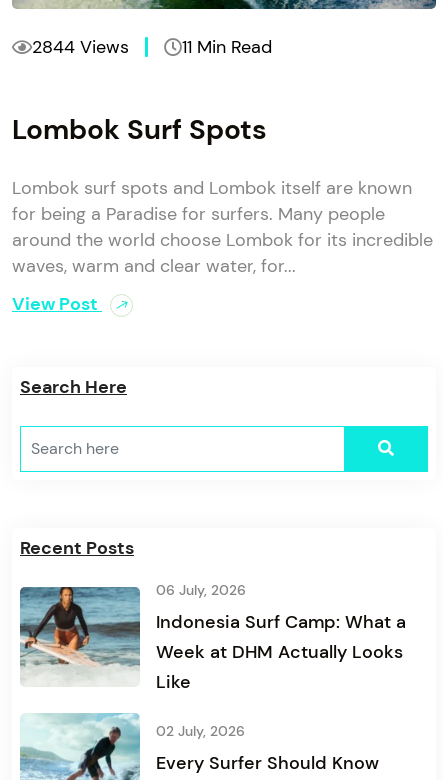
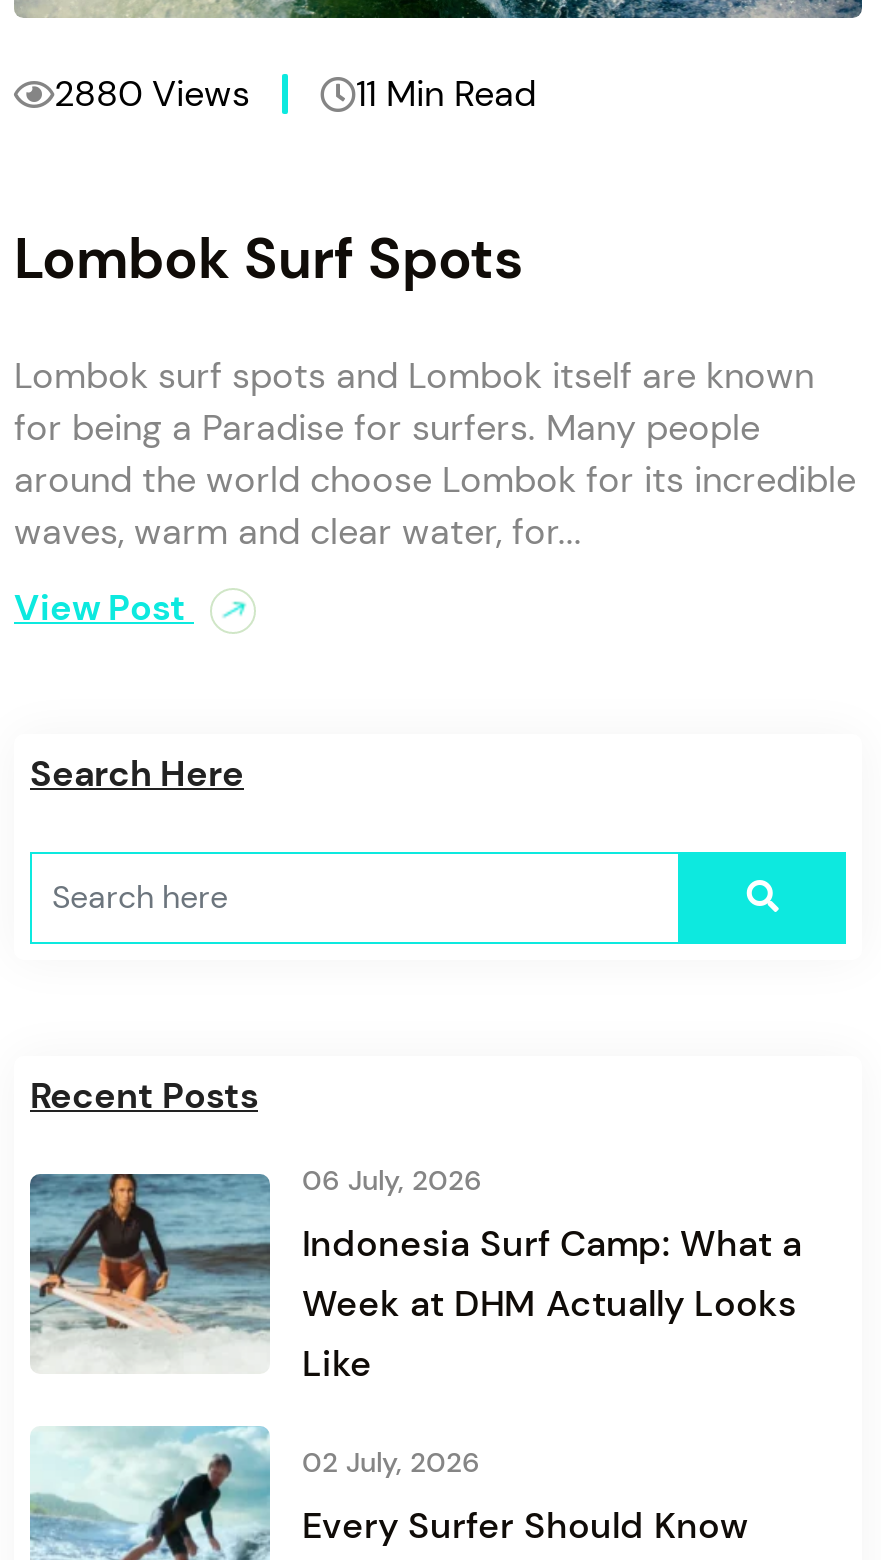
- 2844 Views
+ 2880 Views
